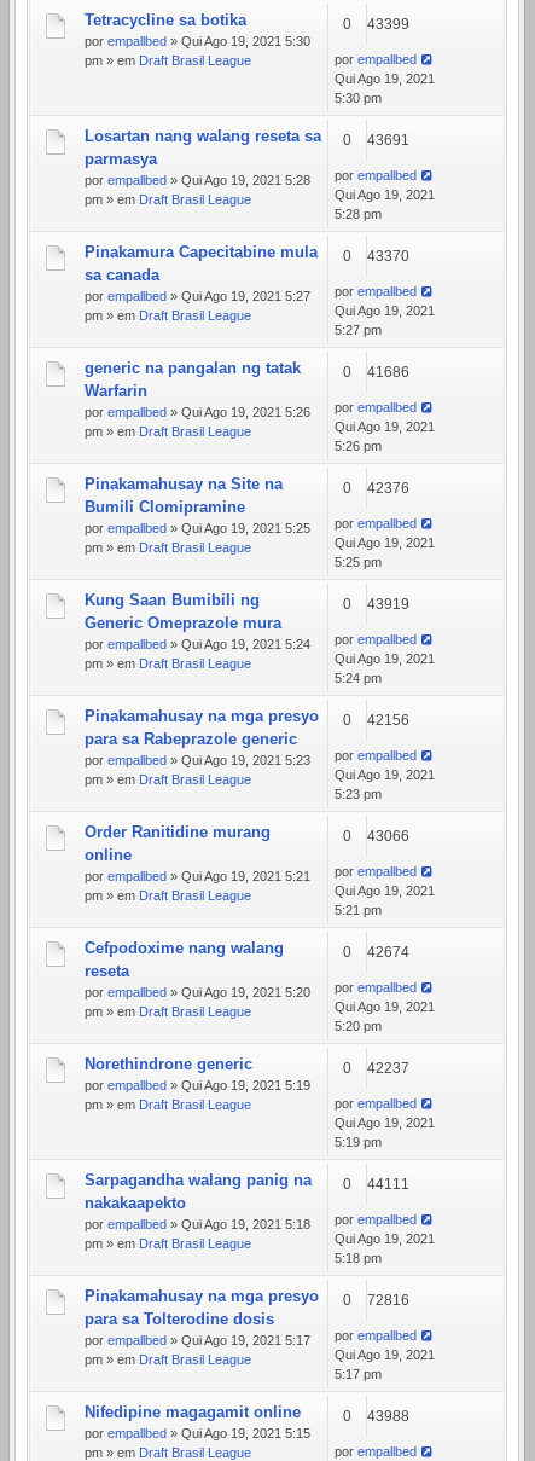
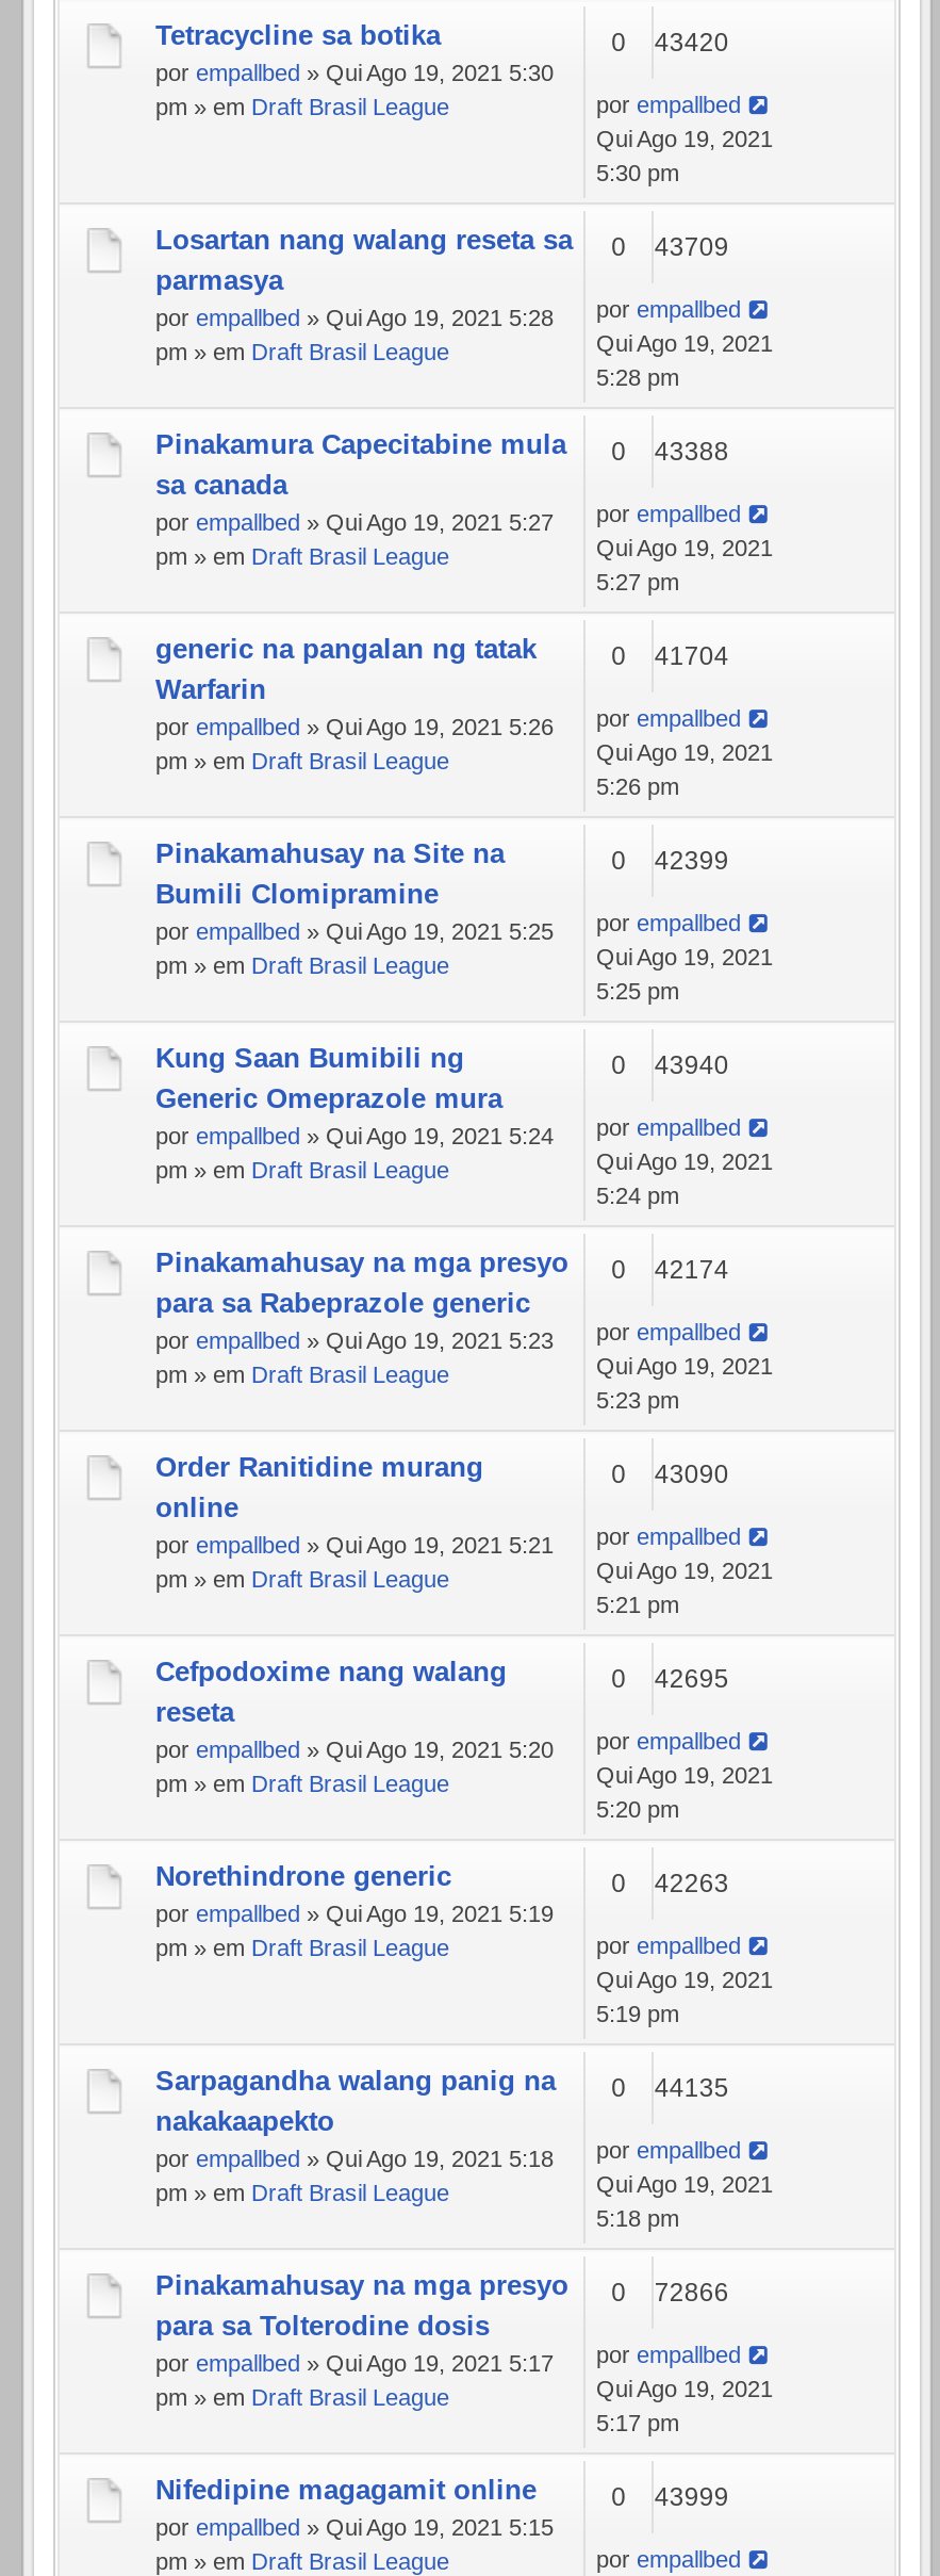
- 0 43399
+ 0 43420

- Losartan nang walang reseta sa 0 43691
+ Losartan nang walang reseta sa 0 43709

- Pinakamura Capecitabine mula 0 43370
+ Pinakamura Capecitabine mula 0 43388

- 0 41686
+ 0 41704

- 0 42376
+ 0 42399

- 0 43919
+ 0 43940

- Pinakamahusay na mga presyo 0 42156
+ Pinakamahusay na mga presyo 0 42174

- 0 43066
+ 0 43090

- 0 42674
+ 0 42695

- 0 42237
+ 0 42263

- Sarpagandha walang panig na 0 44111
+ Sarpagandha walang panig na 0 44135

- Pinakamahusay na mga presyo 0 72816
+ Pinakamahusay na mga presyo 0 72866

- 0 43988
+ 0 43999
